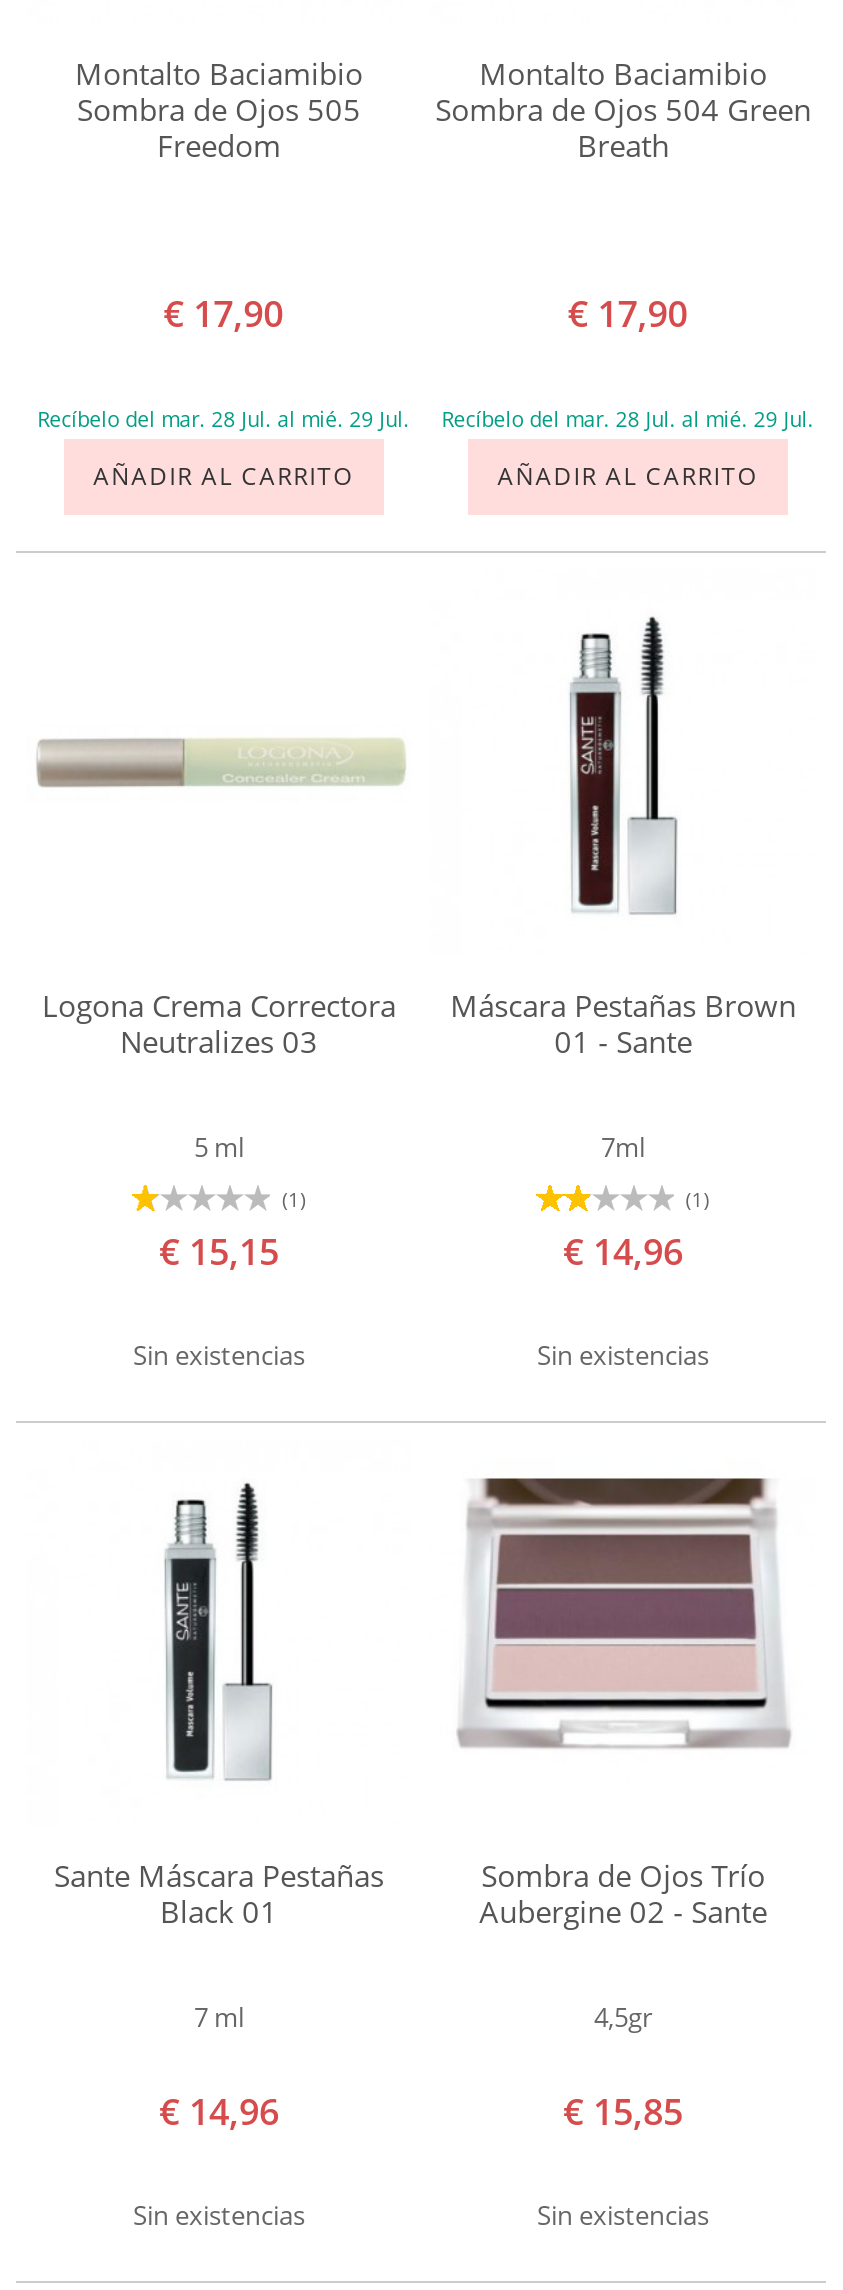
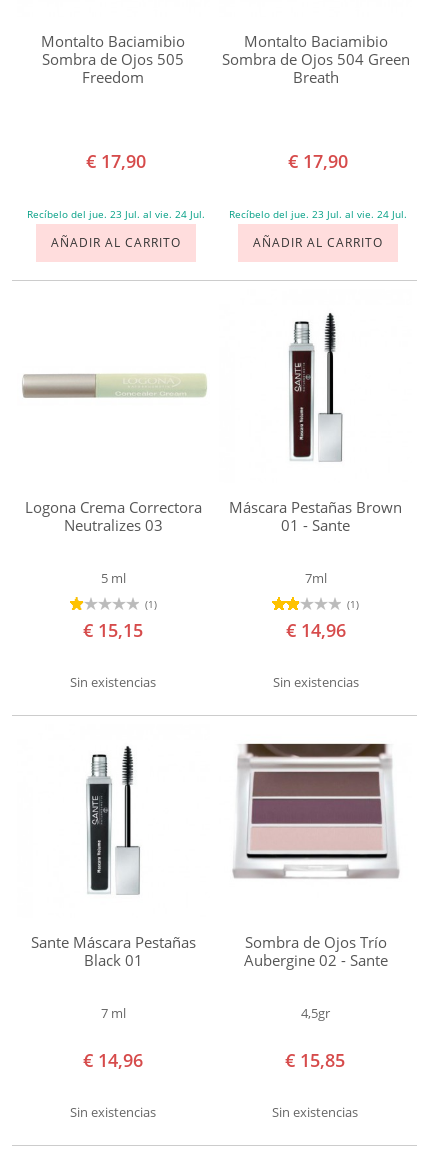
- Recíbelo del mar. 28 Jul. al mié. 29 Jul.
+ Recíbelo del jue. 23 Jul. al vie. 24 Jul.

- Recíbelo del mar. 28 Jul. al mié. 29 Jul.
+ Recíbelo del jue. 23 Jul. al vie. 24 Jul.
